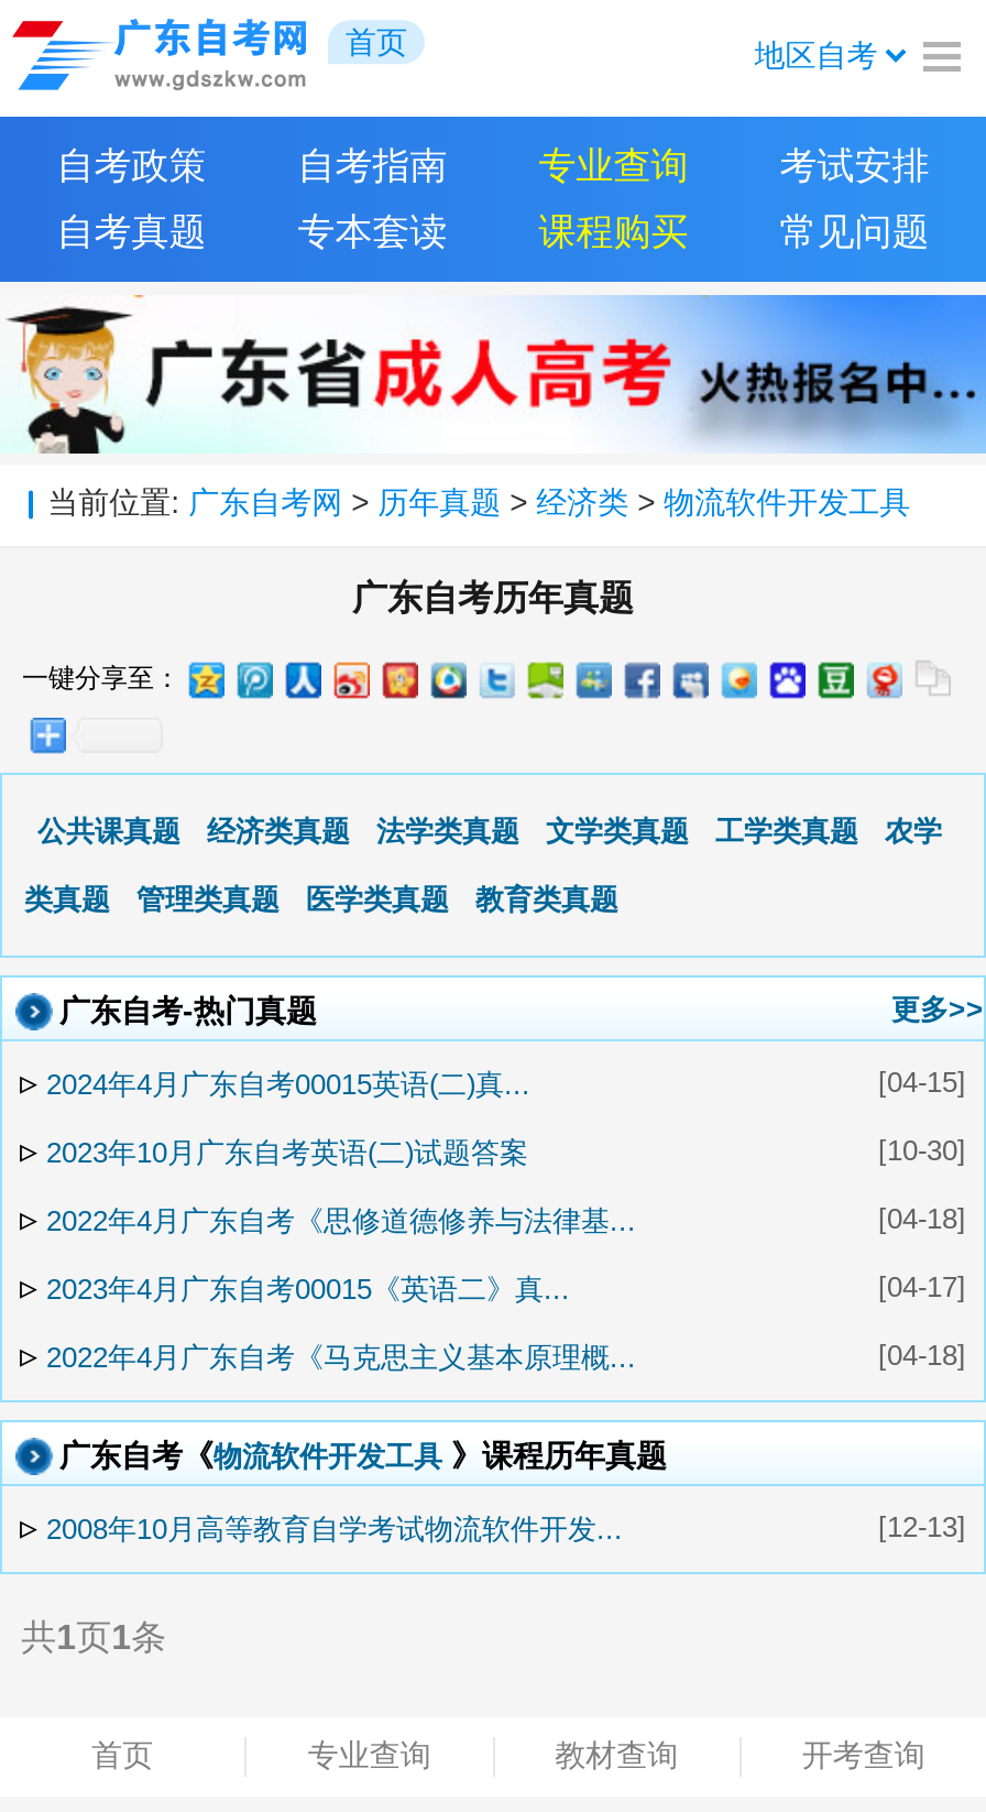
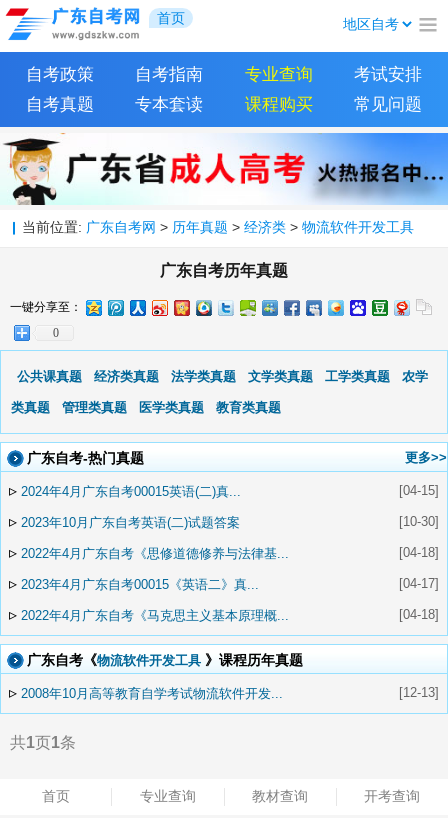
+ 0
